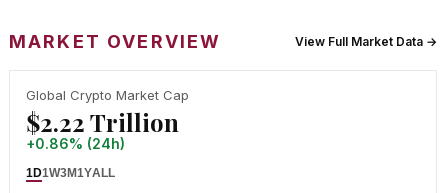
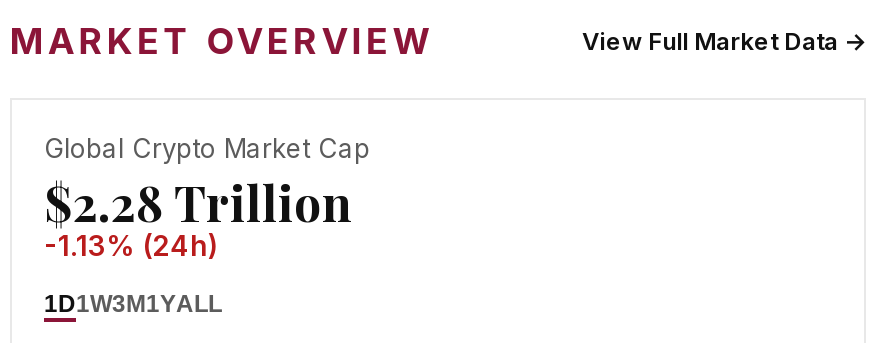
- $2.22 Trillion
+ $2.28 Trillion

- +0.86% (24h)
+ -1.13% (24h)
